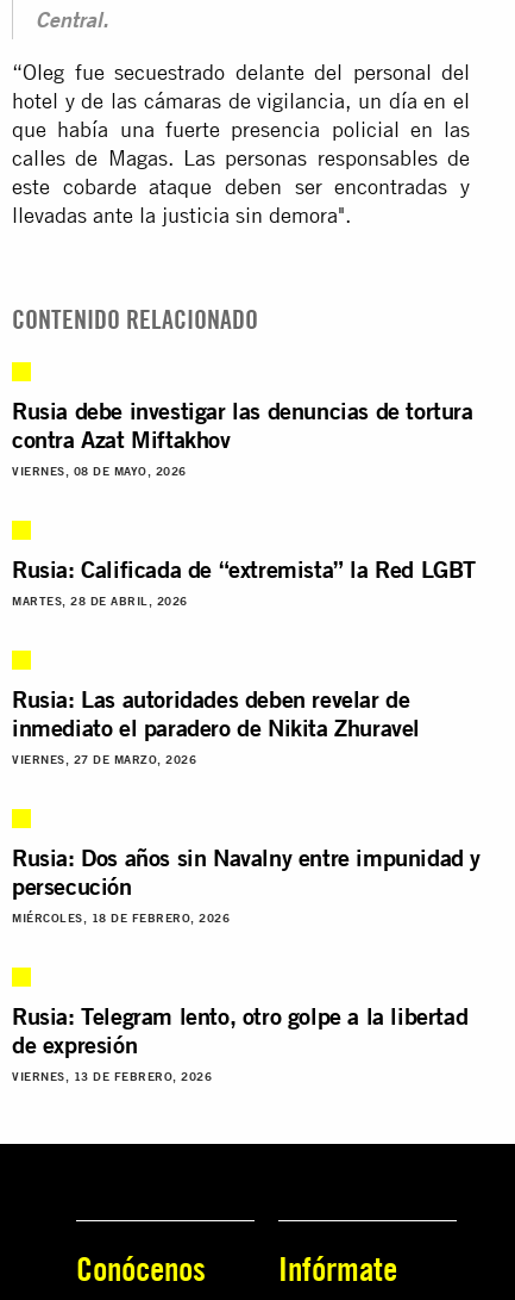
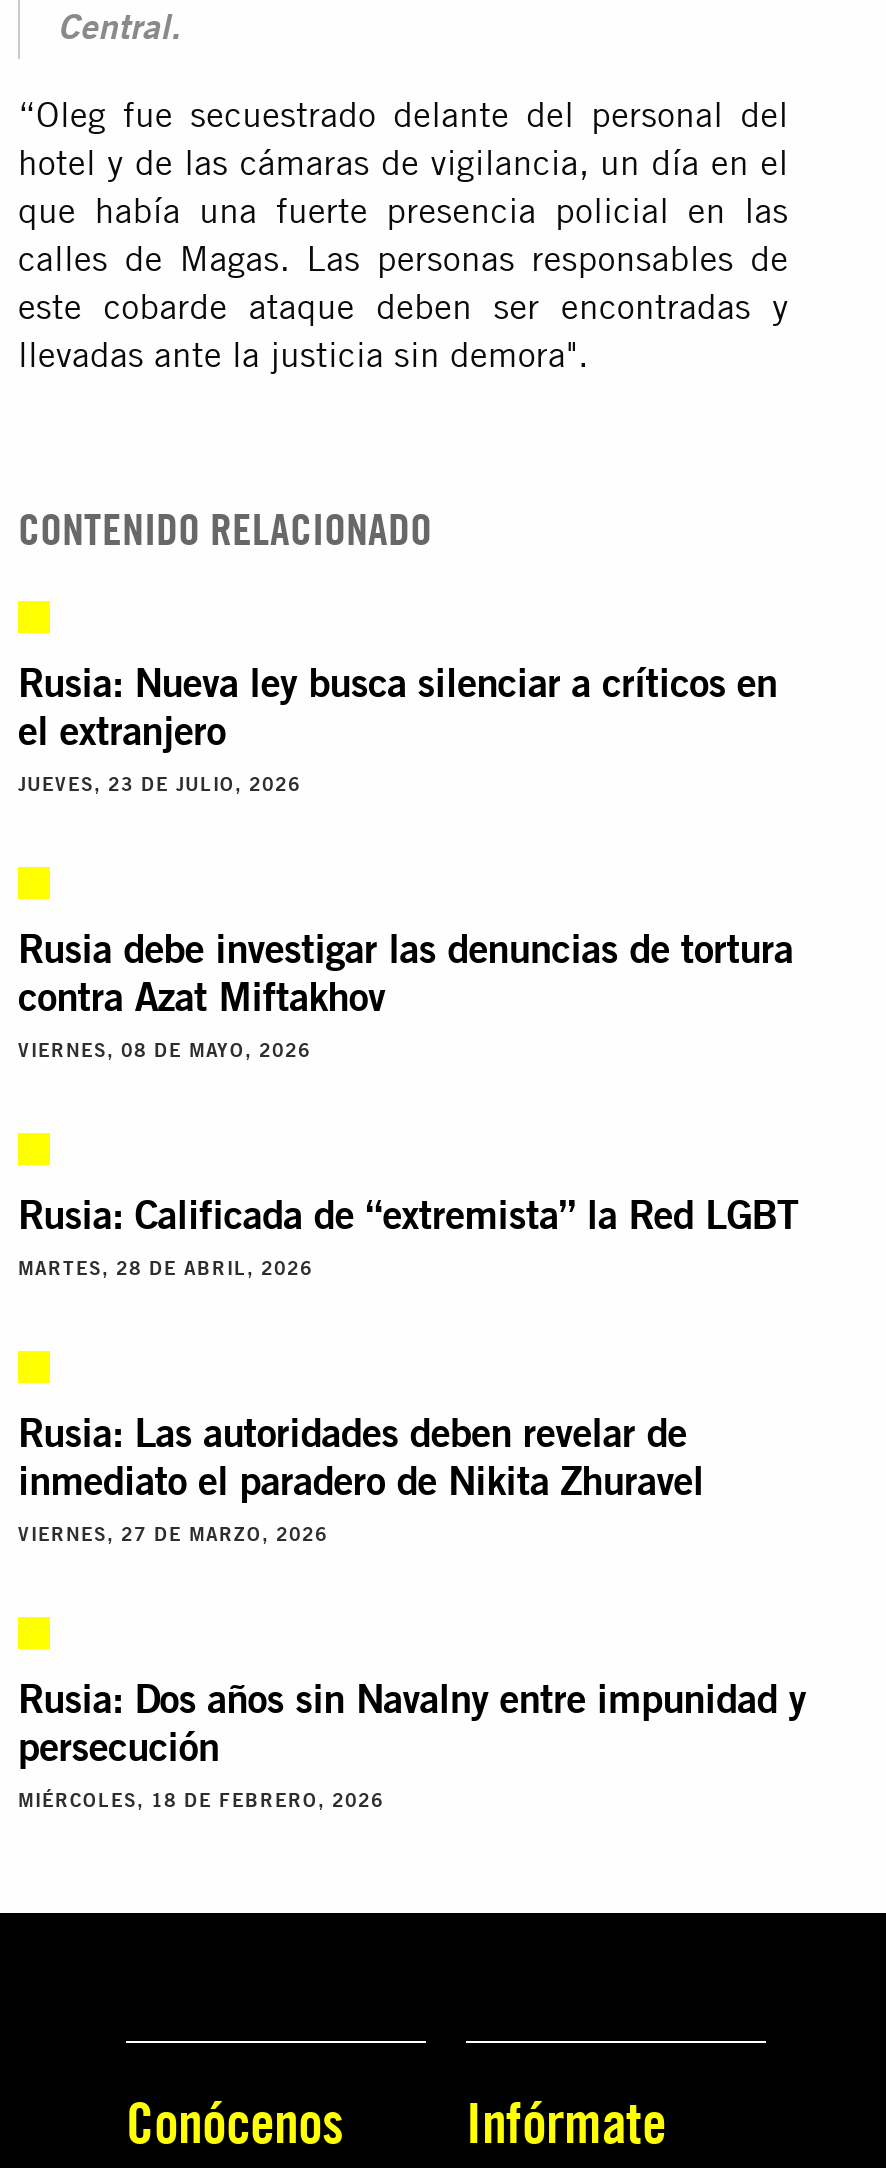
+ Rusia: Nueva ley busca silenciar a críticos en
+ el extranjero
+ JUEVES, 23 DE JULIO, 2026

moved down: Rusia debe investigar las denuncias de tortura | contra Azat Miftakhov | VIERNES, 08 DE MAYO, 2026 | ... | persecución | MIÉRCOLES, 18 DE FEBRERO, 2026

- Rusia: Telegram lento, otro golpe a la libertad
- de expresión
- VIERNES, 13 DE FEBRERO, 2026
